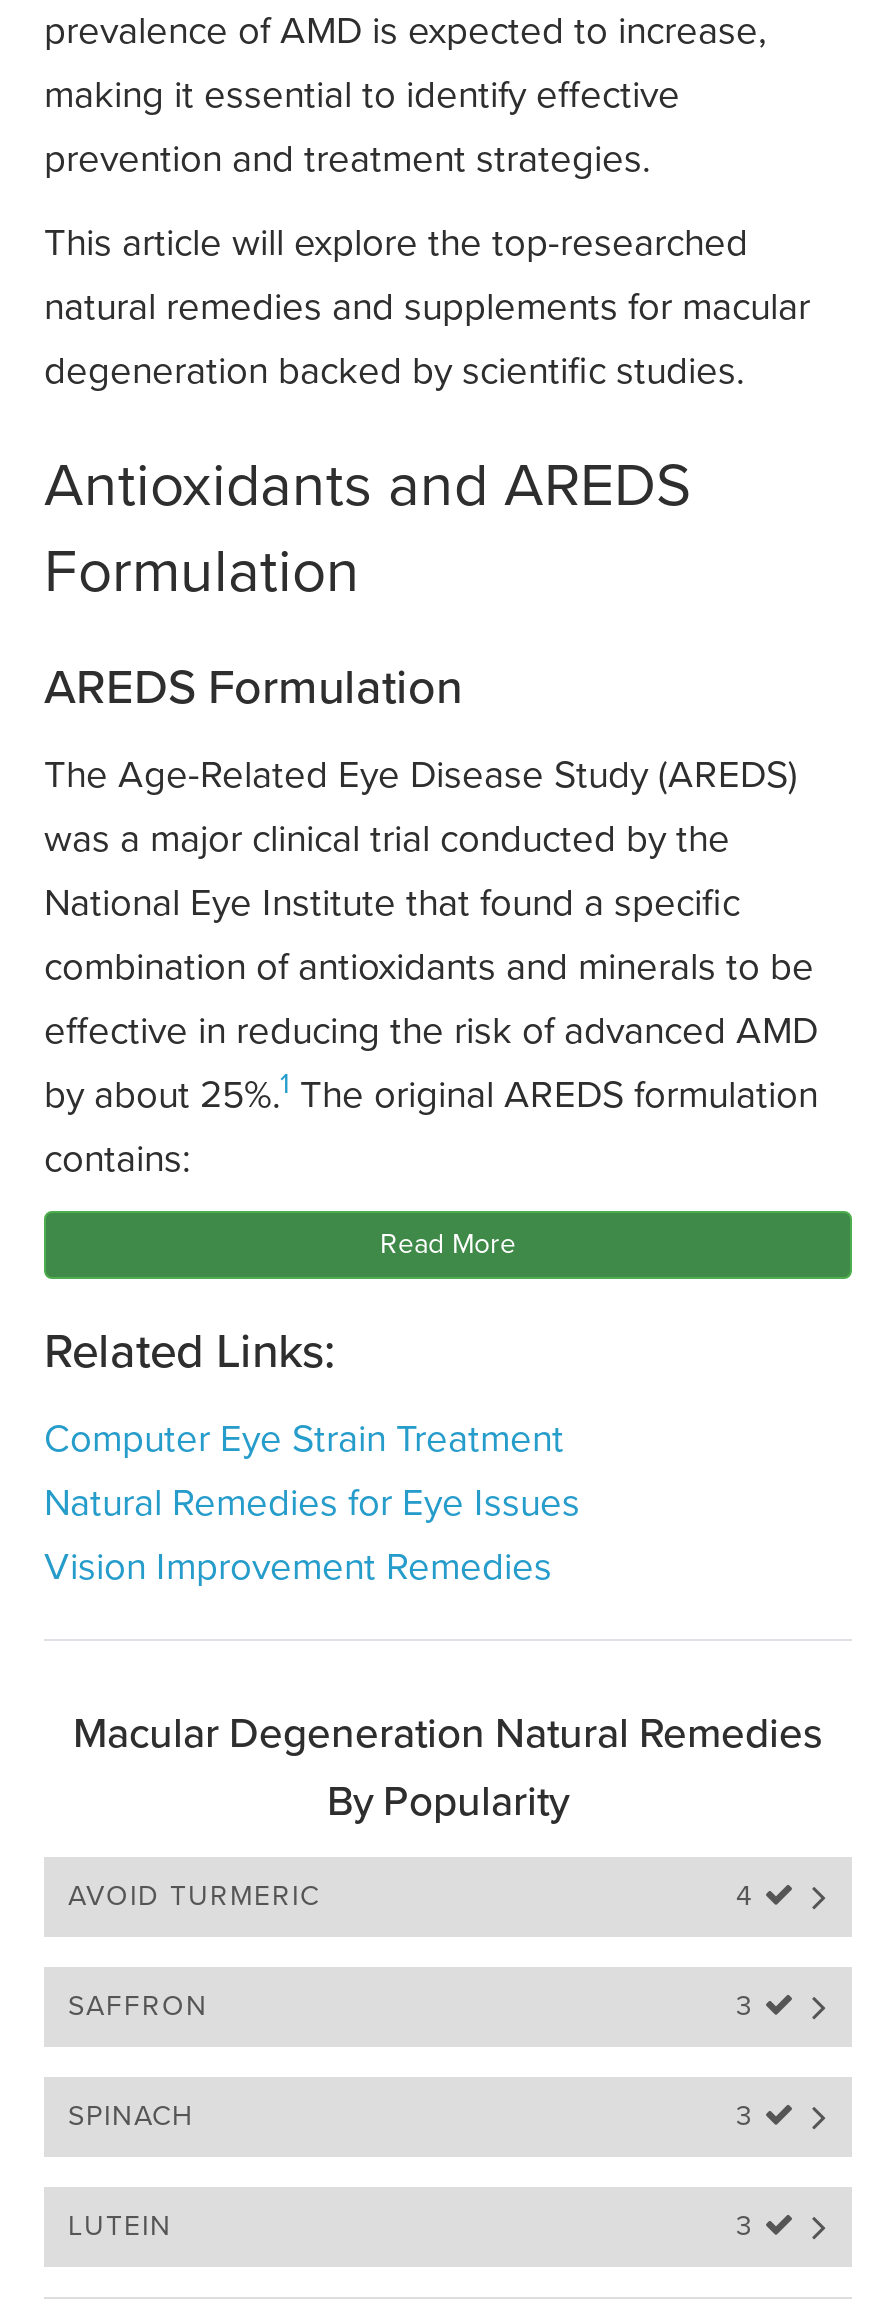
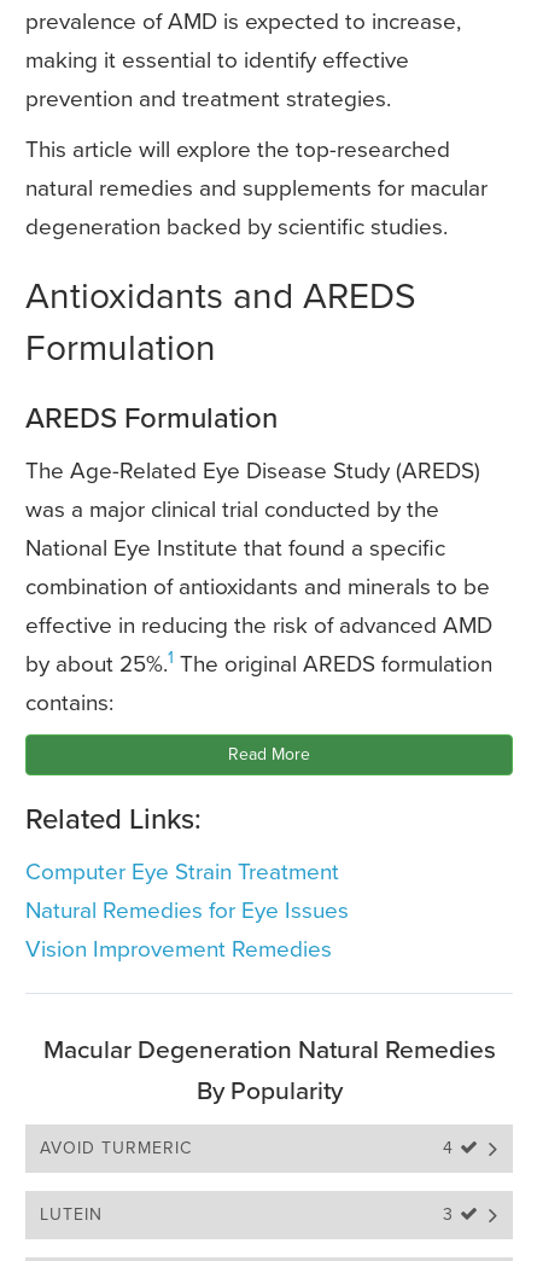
- SAFFRON
- 3
- SPINACH
- 3
